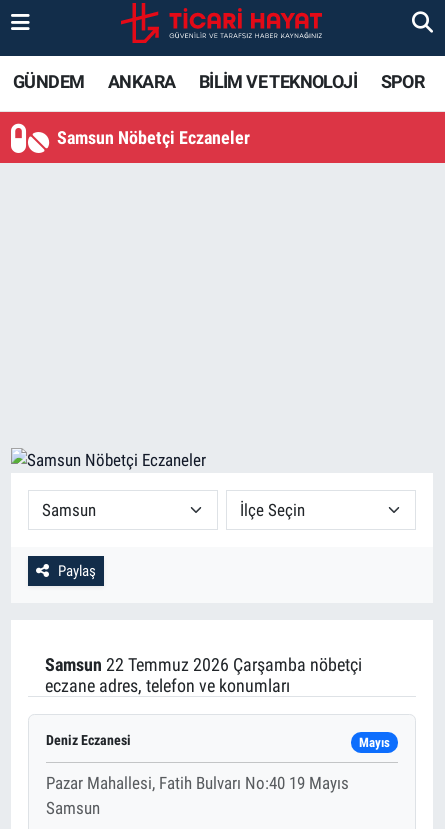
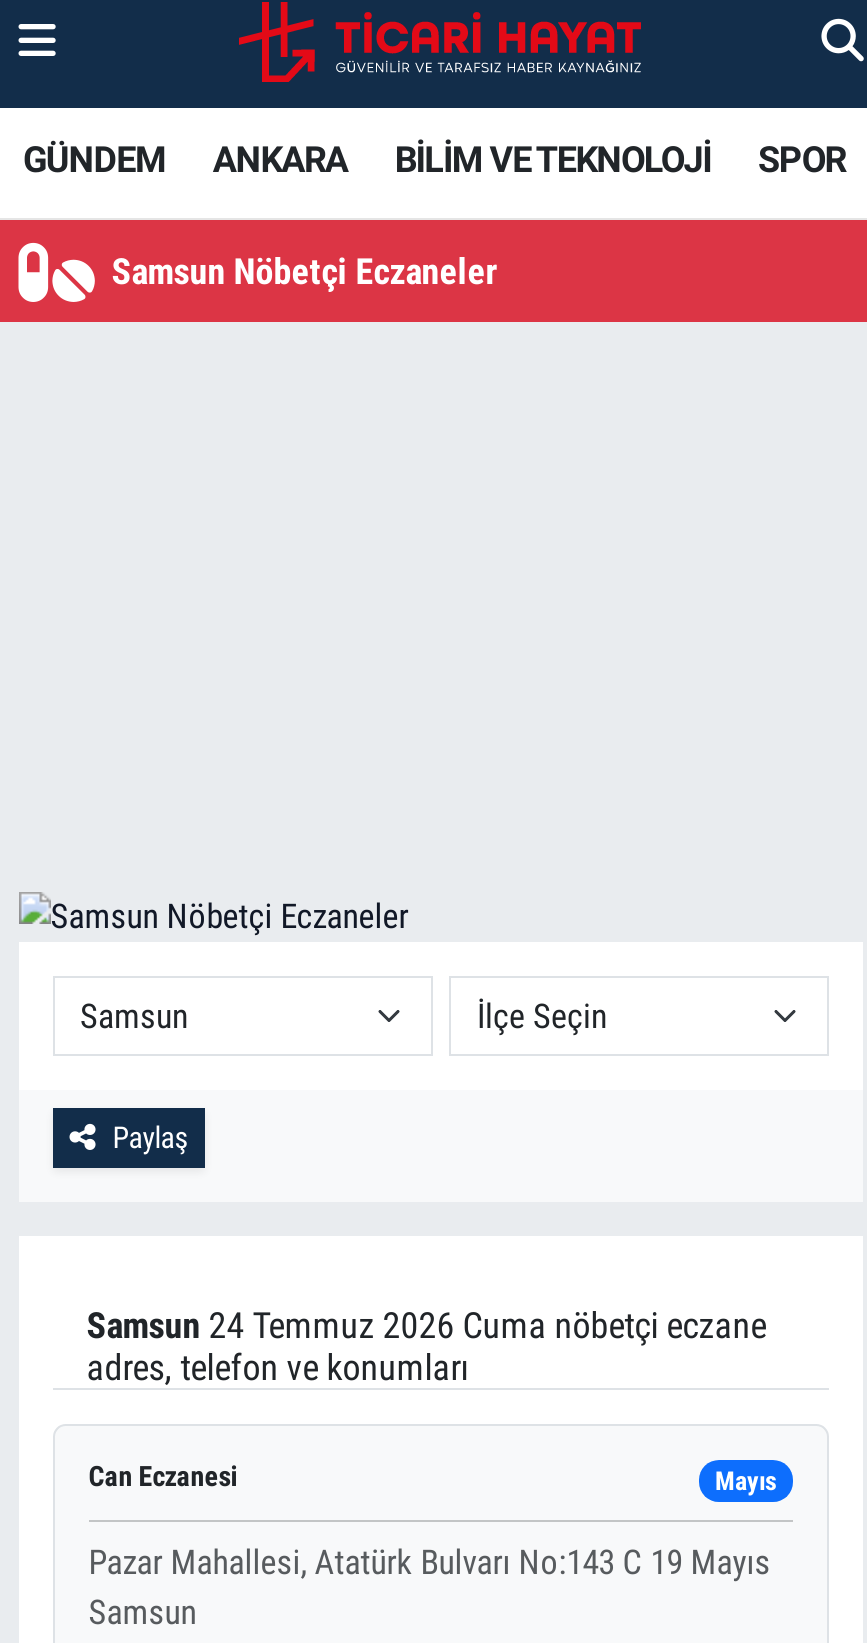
- Samsun 22 Temmuz 2026 Çarşamba nöbetçi
- eczane adres, telefon ve konumları
+ Samsun 24 Temmuz 2026 Cuma nöbetçi eczane
+ adres, telefon ve konumları

- Deniz Eczanesi
+ Can Eczanesi

- Pazar Mahallesi, Fatih Bulvarı No:40 19 Mayıs
+ Pazar Mahallesi, Atatürk Bulvarı No:143 C 19 Mayıs
